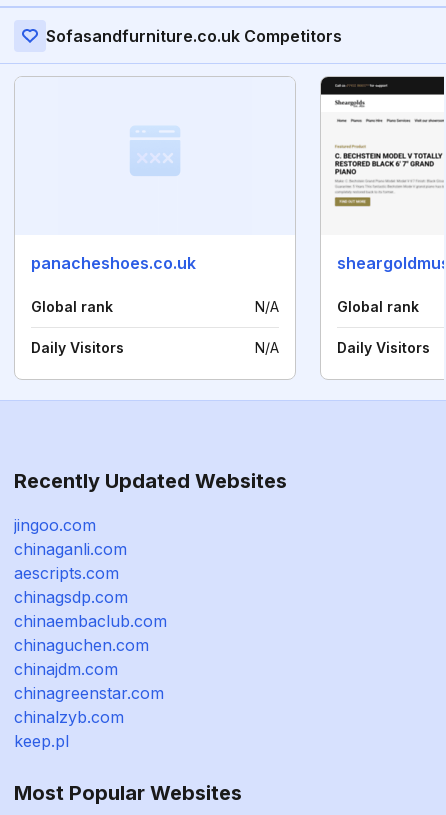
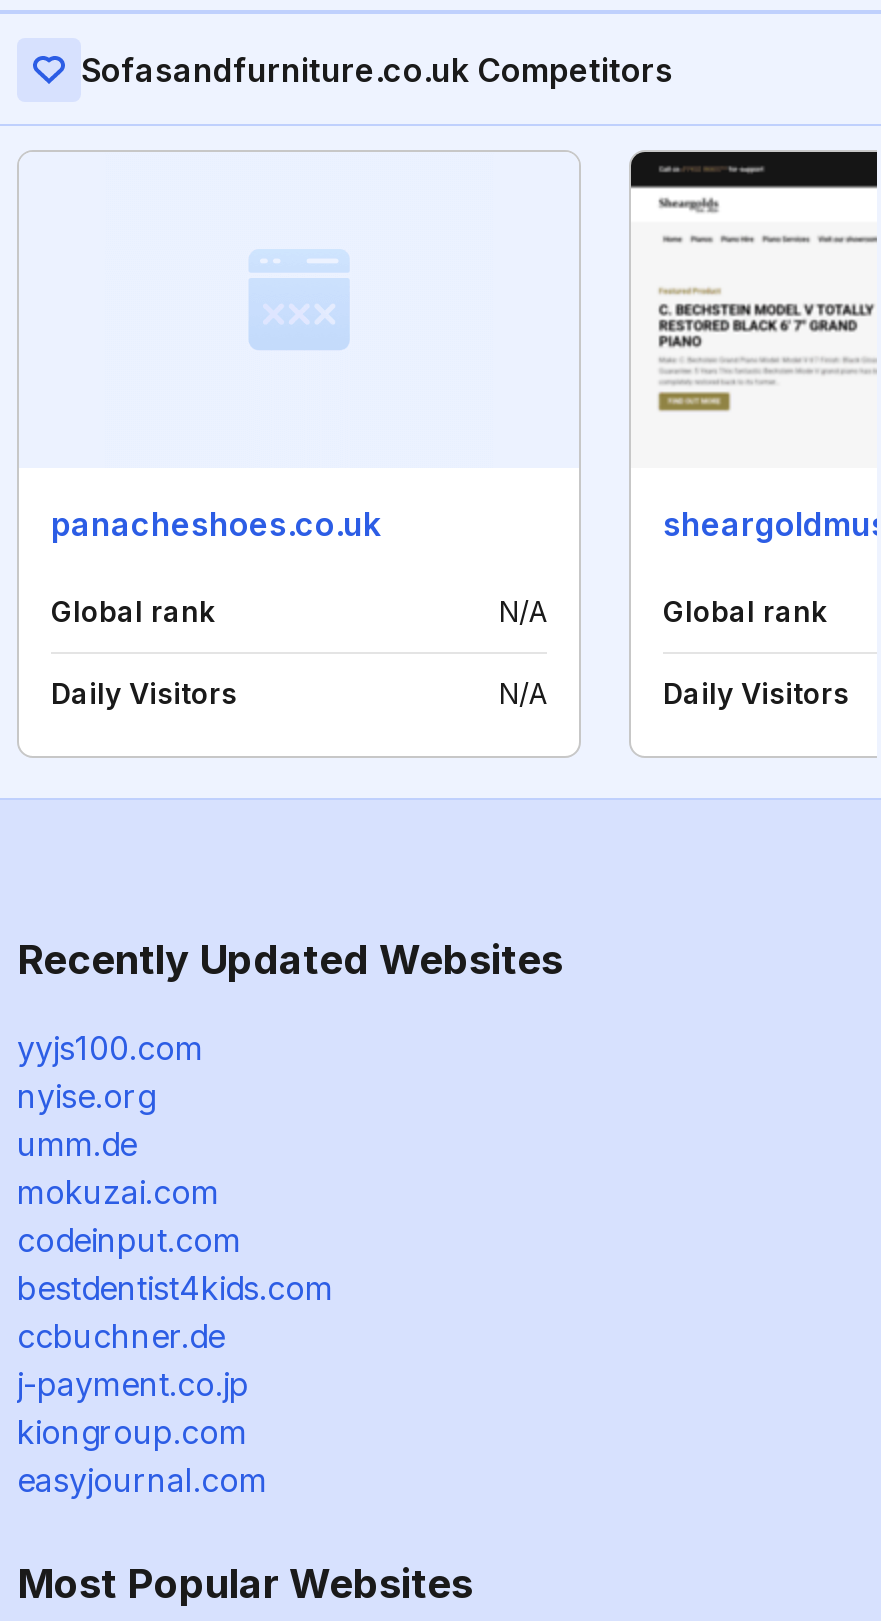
- jingoo.com
- chinaganli.com
- aescripts.com
- chinagsdp.com
- chinaembaclub.com
- chinaguchen.com
- chinajdm.com
- chinagreenstar.com
- chinalzyb.com
- keep.pl
+ yyjs100.com
+ nyise.org
+ umm.de
+ mokuzai.com
+ codeinput.com
+ bestdentist4kids.com
+ ccbuchner.de
+ j-payment.co.jp
+ kiongroup.com
+ easyjournal.com
